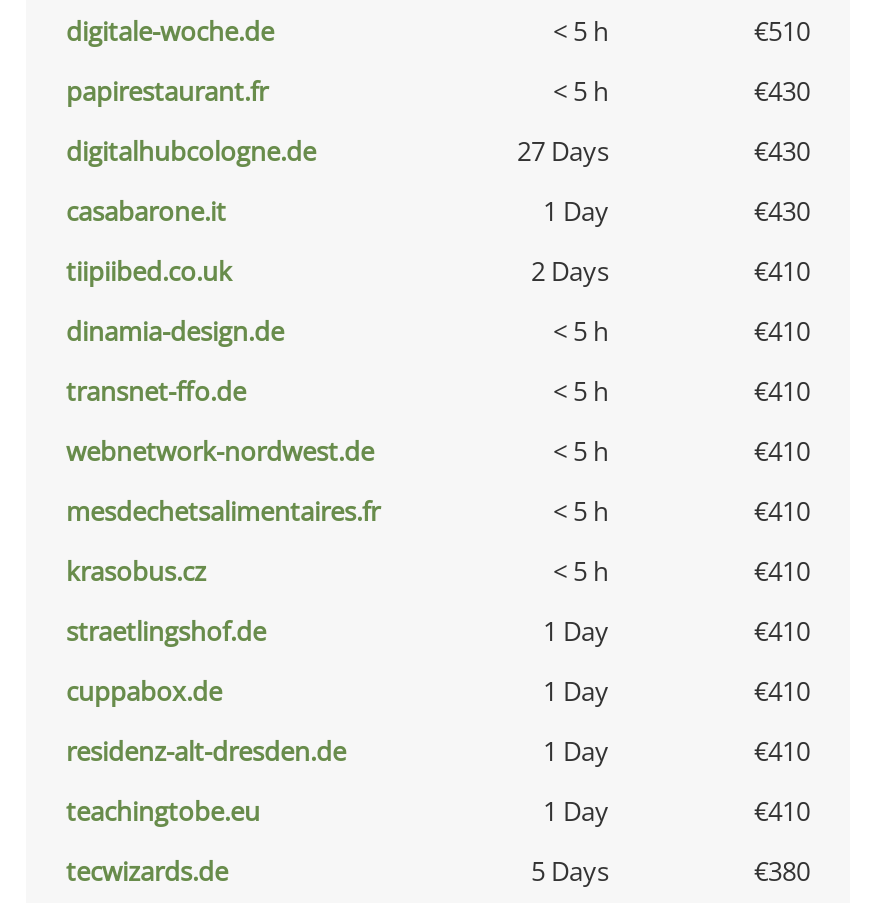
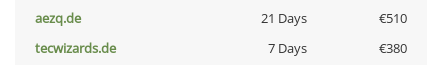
- digitale-woche.de
- < 5 h
+ aezq.de
+ 21 Days

- papirestaurant.fr
- < 5 h
- €430
- digitalhubcologne.de
- 27 Days
- €430
- casabarone.it
- 1 Day
- €430
- tiipiibed.co.uk
- 2 Days
- €410
- dinamia-design.de
- < 5 h
- €410
- transnet-ffo.de
- < 5 h
- €410
- webnetwork-nordwest.de
- < 5 h
- €410
- mesdechetsalimentaires.fr
- < 5 h
- €410
- krasobus.cz
- < 5 h
- €410
- straetlingshof.de
- 1 Day
- €410
- cuppabox.de
- 1 Day
- €410
- residenz-alt-dresden.de
- 1 Day
- €410
- teachingtobe.eu
- 1 Day
- €410

- 5 Days
+ 7 Days
